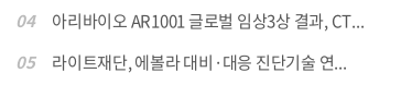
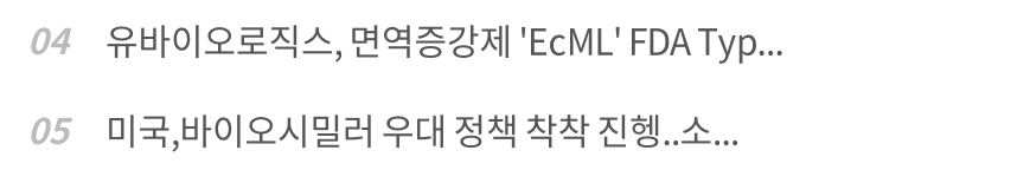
- 아리바이오 AR1001 글로벌 임상3상 결과, CT...
+ 유바이오로직스, 면역증강제 'EcML' FDA Typ...

- 라이트재단, 에볼라 대비·대응 진단기술 연...
+ 미국,바이오시밀러 우대 정책 착착 진헹..소...
